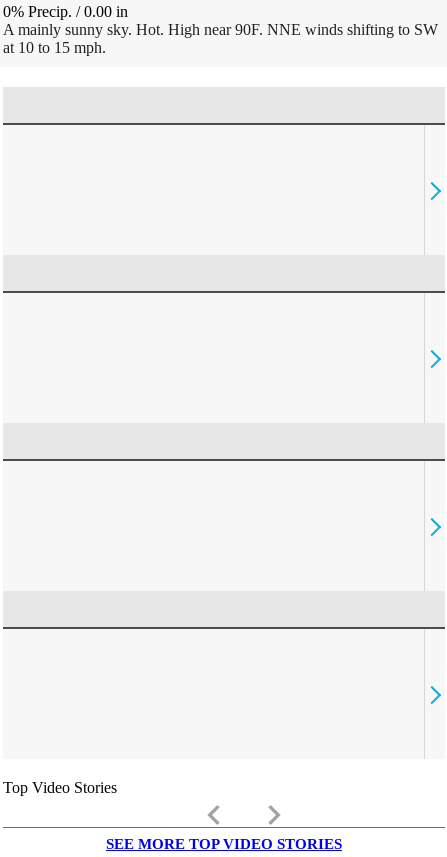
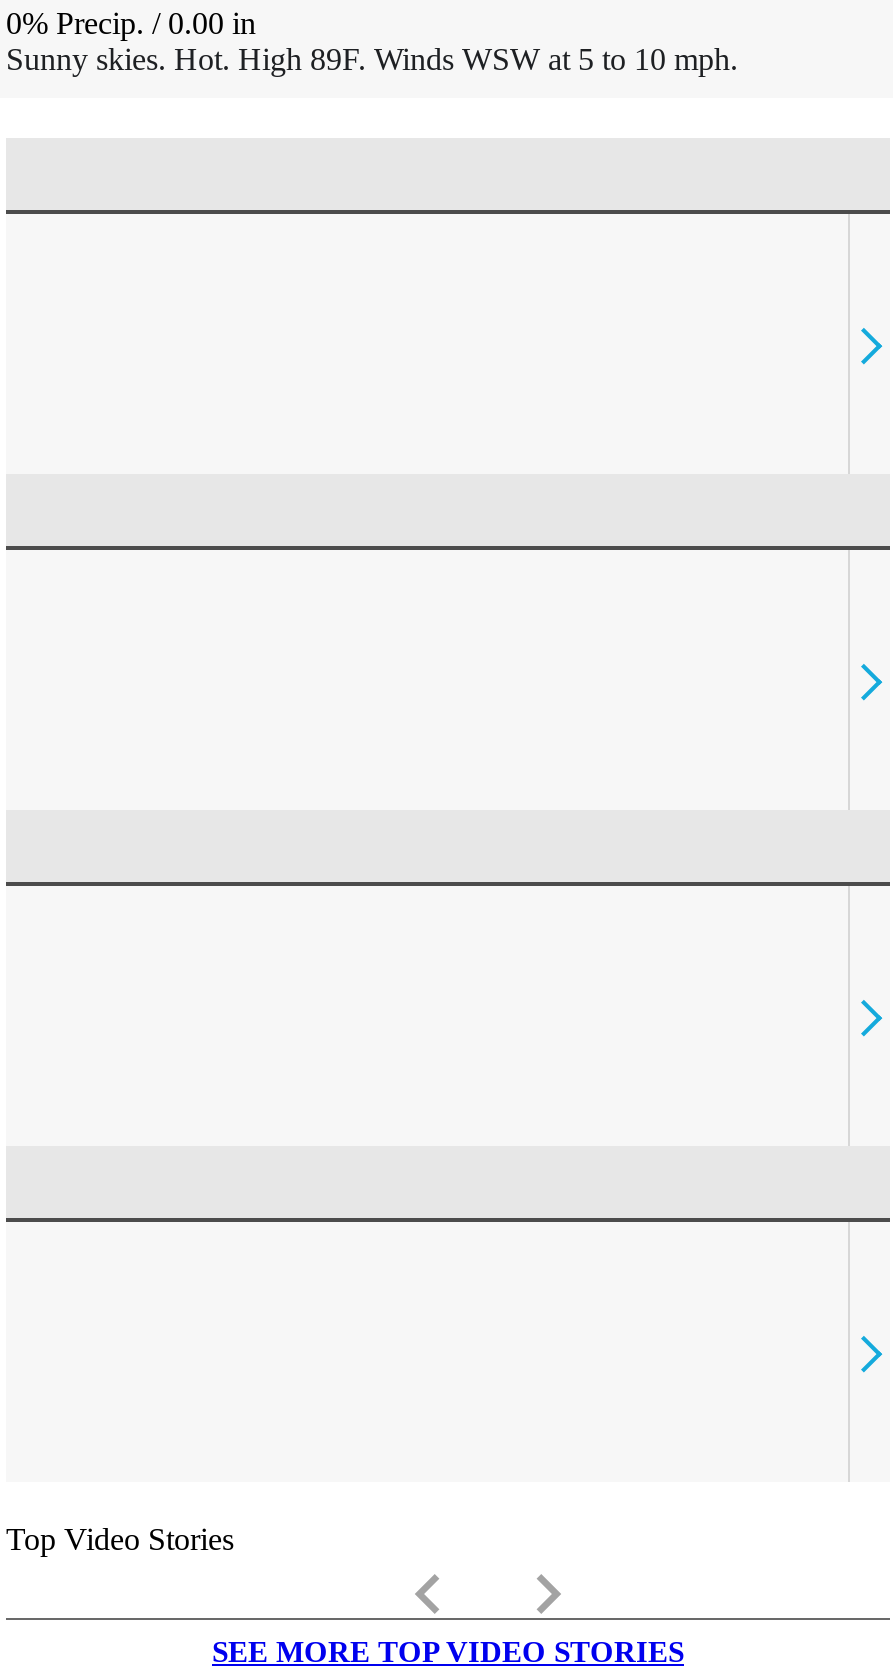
- A mainly sunny sky. Hot. High near 90F. NNE winds shifting to SW
- at 10 to 15 mph.
+ Sunny skies. Hot. High 89F. Winds WSW at 5 to 10 mph.
